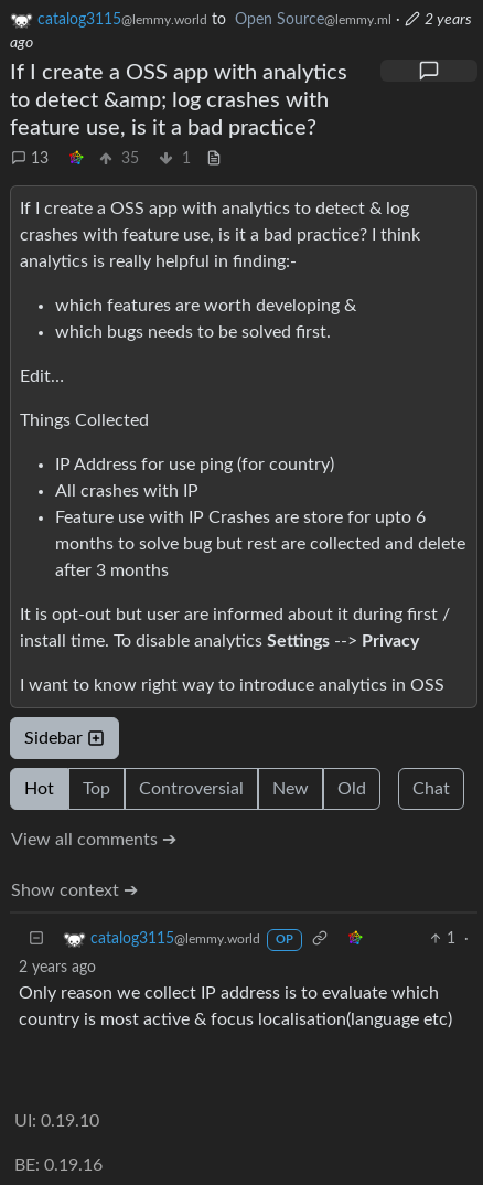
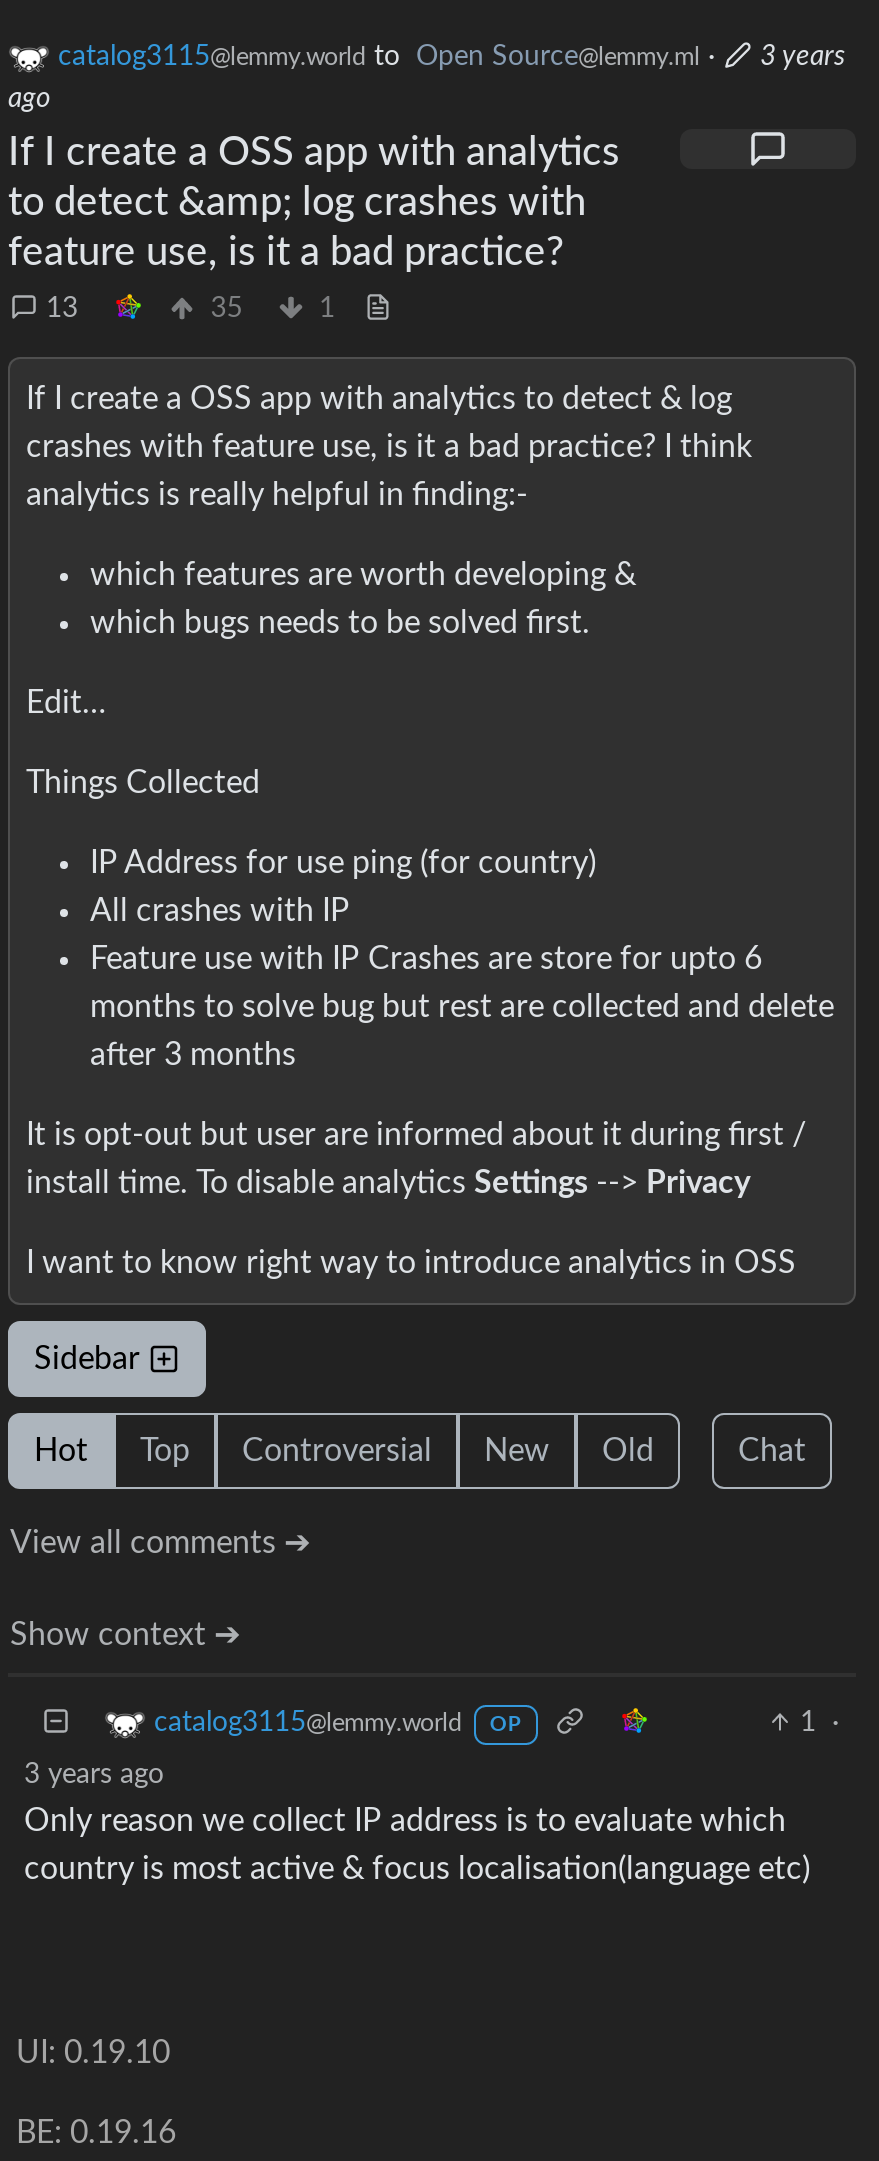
- catalog3115@lemmy.world to Open Source@lemmy.ml · 2 years
+ catalog3115@lemmy.world to Open Source@lemmy.ml · 3 years

- 2 years ago
+ 3 years ago
